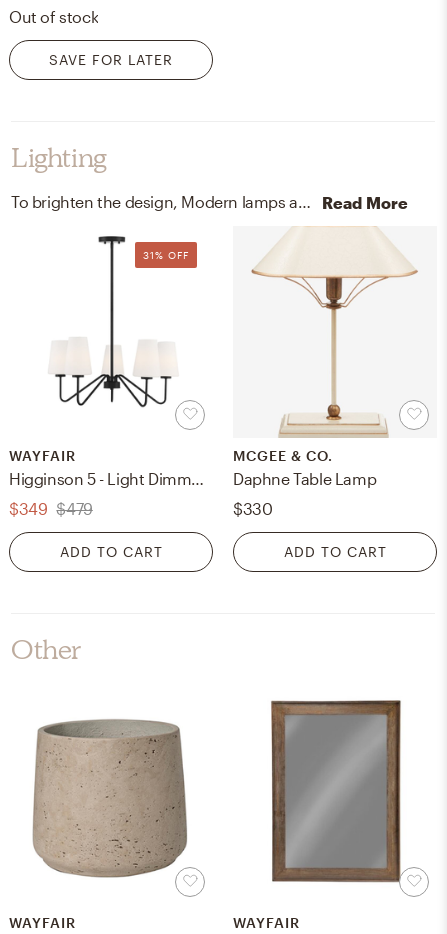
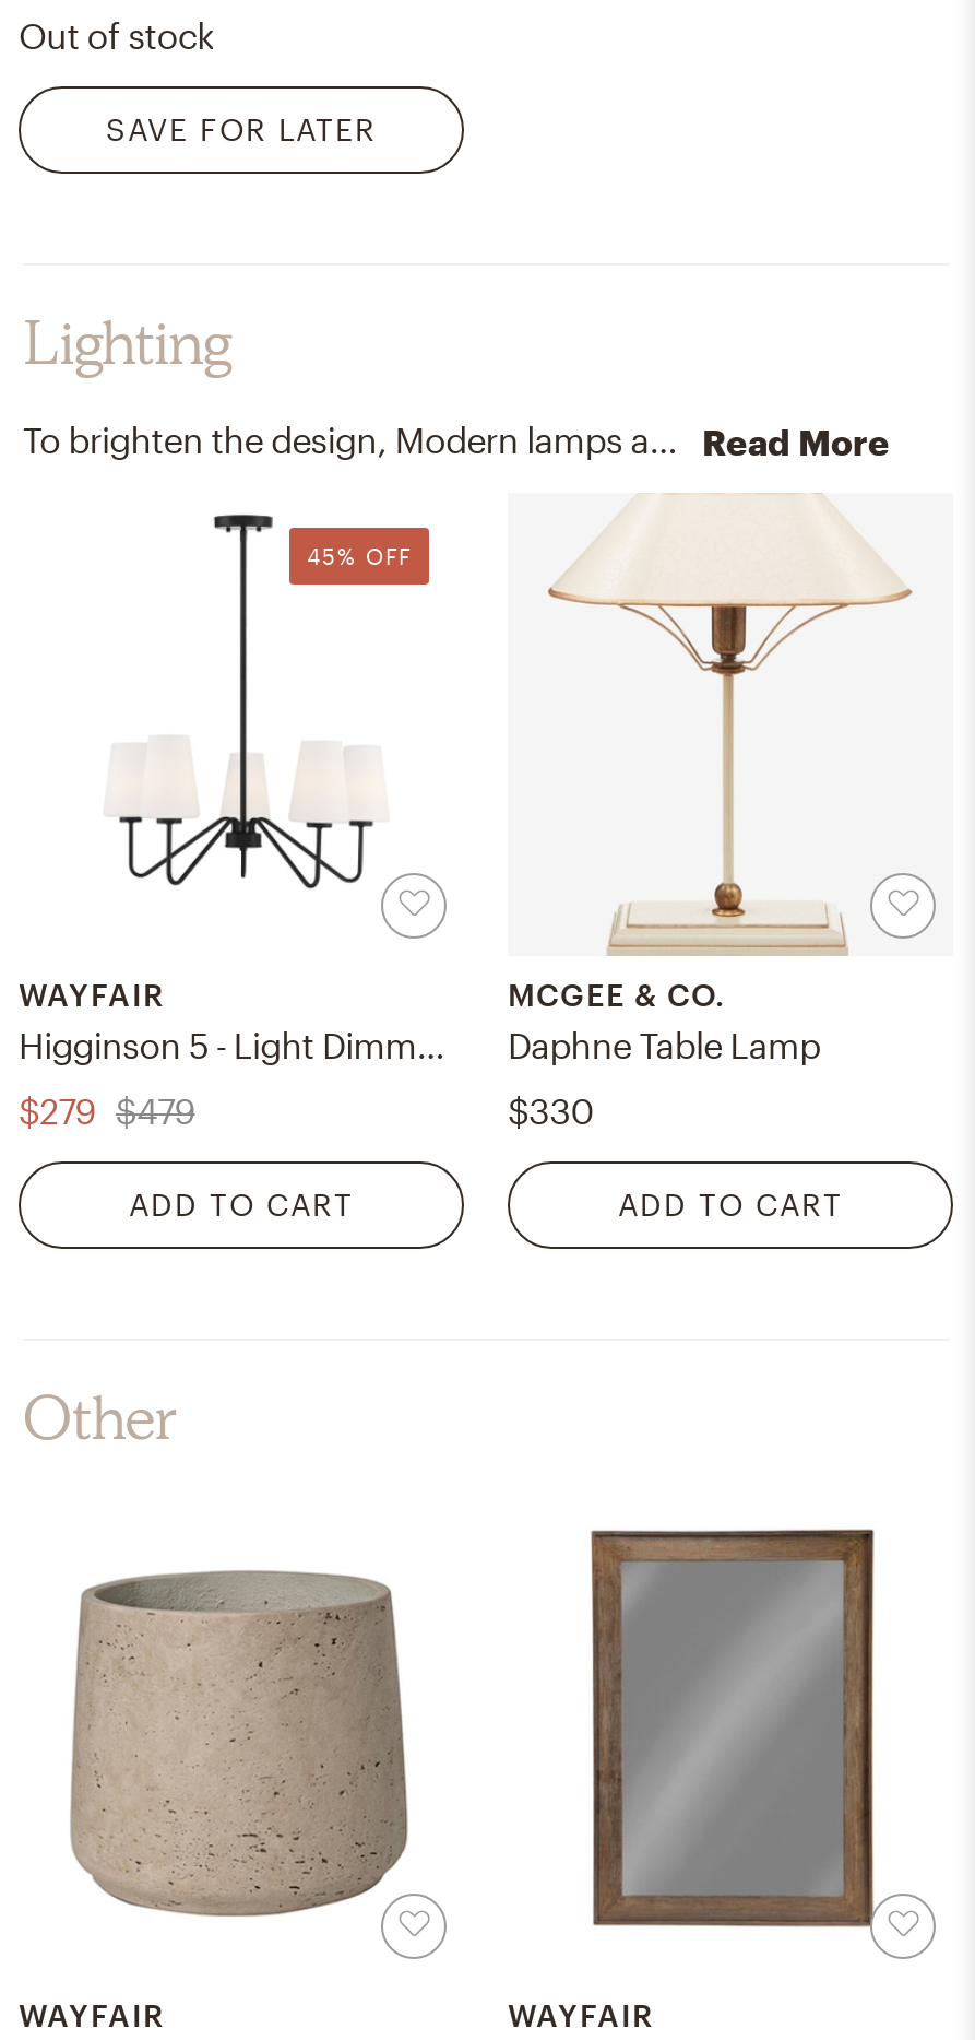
- 31% OFF
+ 45% OFF

- $349 $479
+ $279 $479
